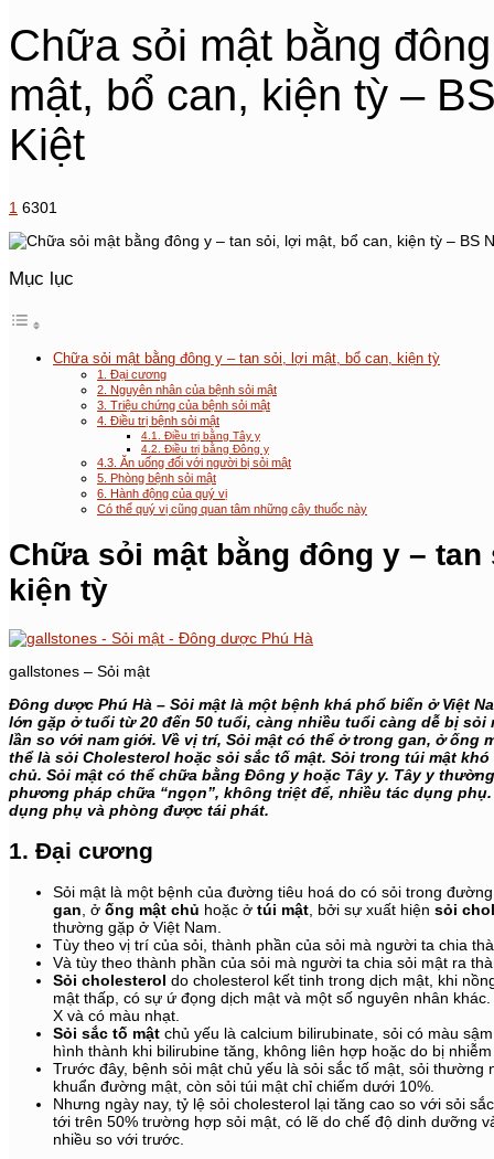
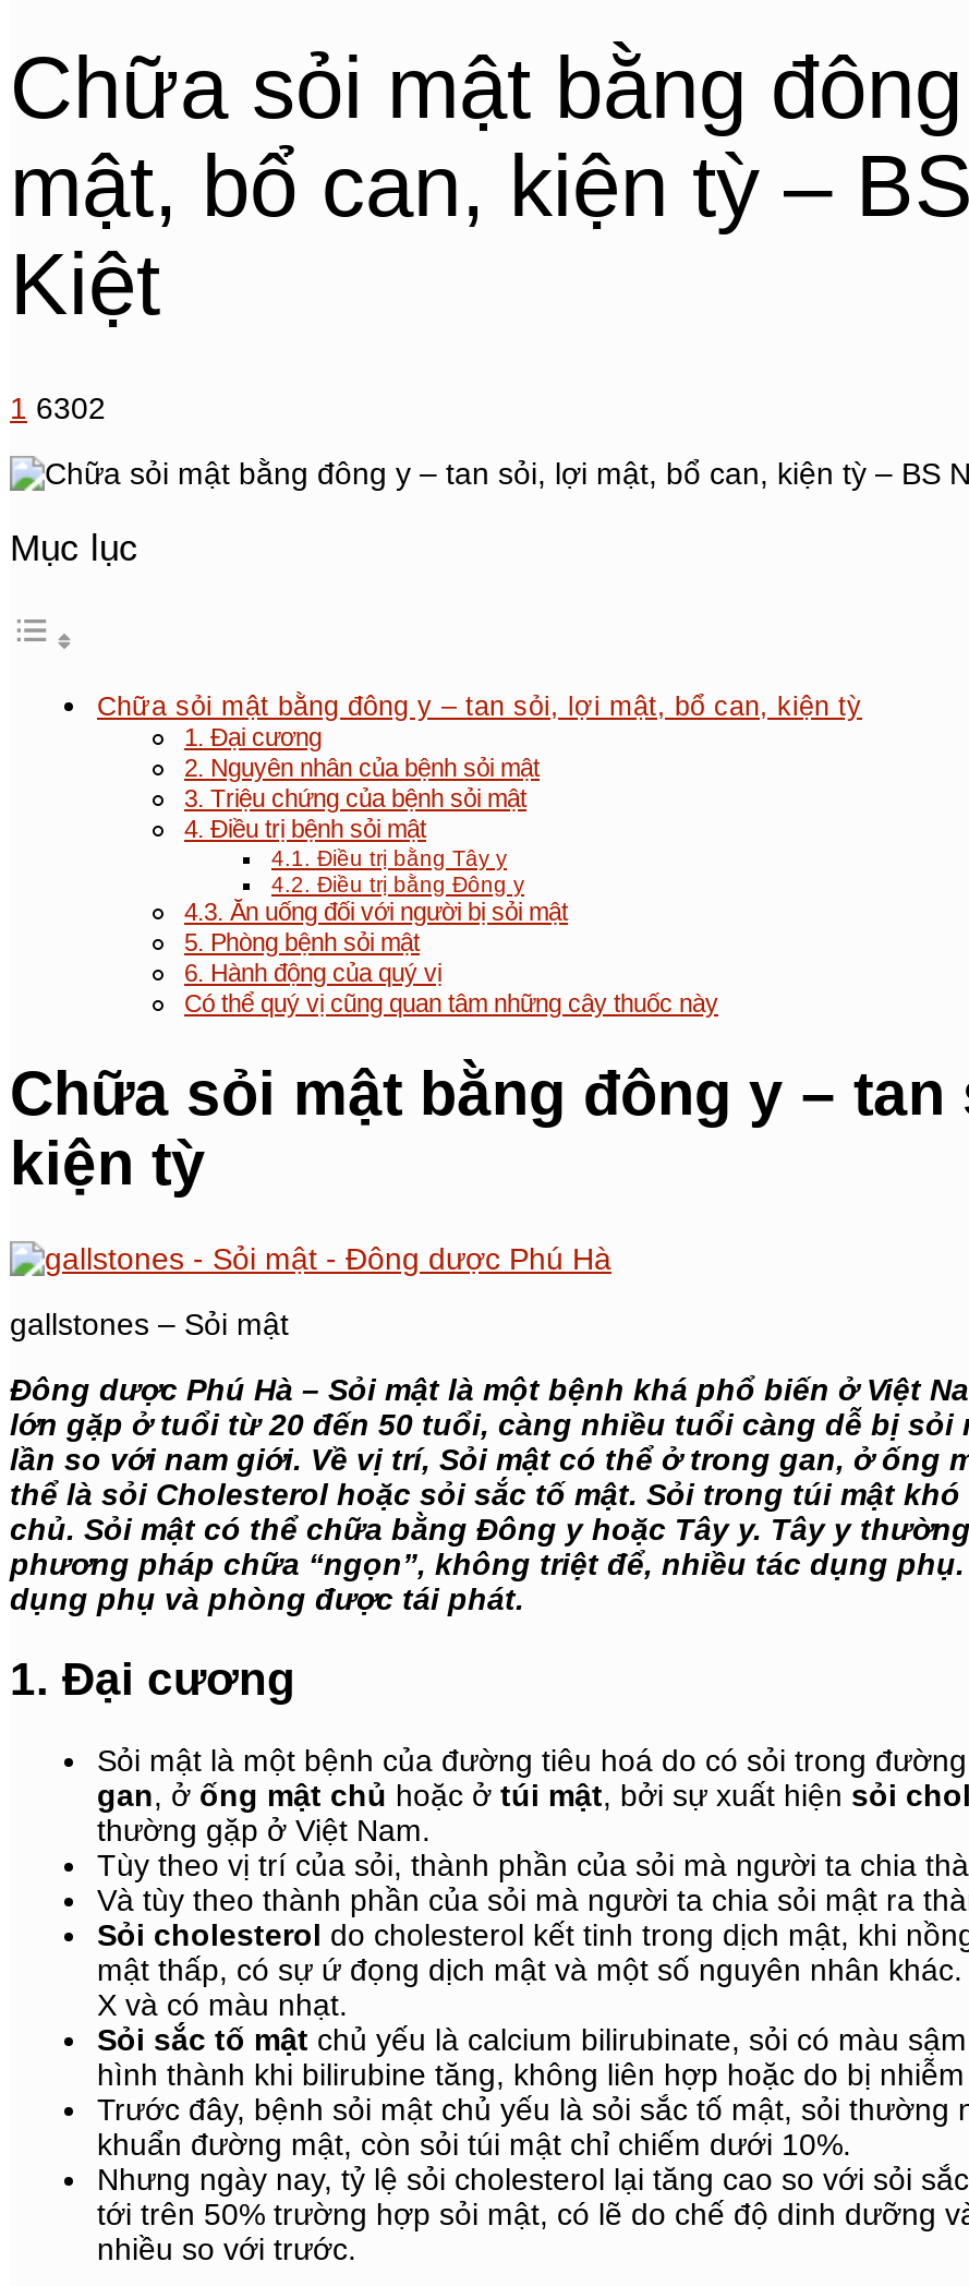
- 1 6301
+ 1 6302
